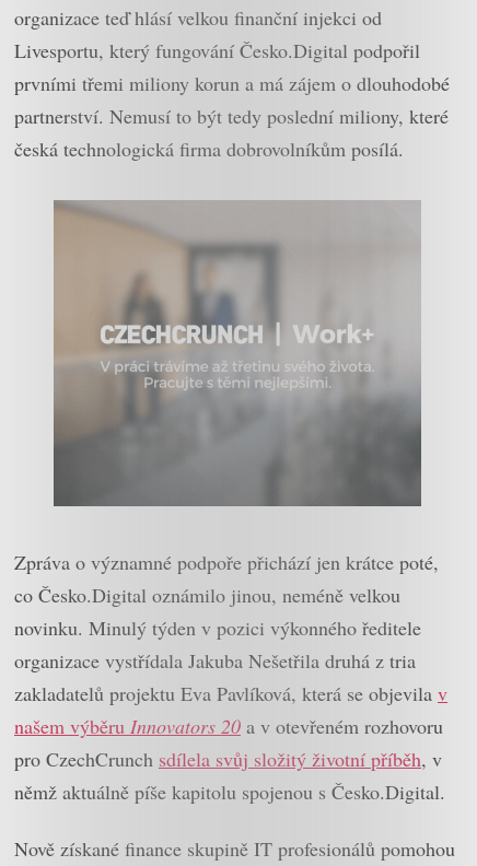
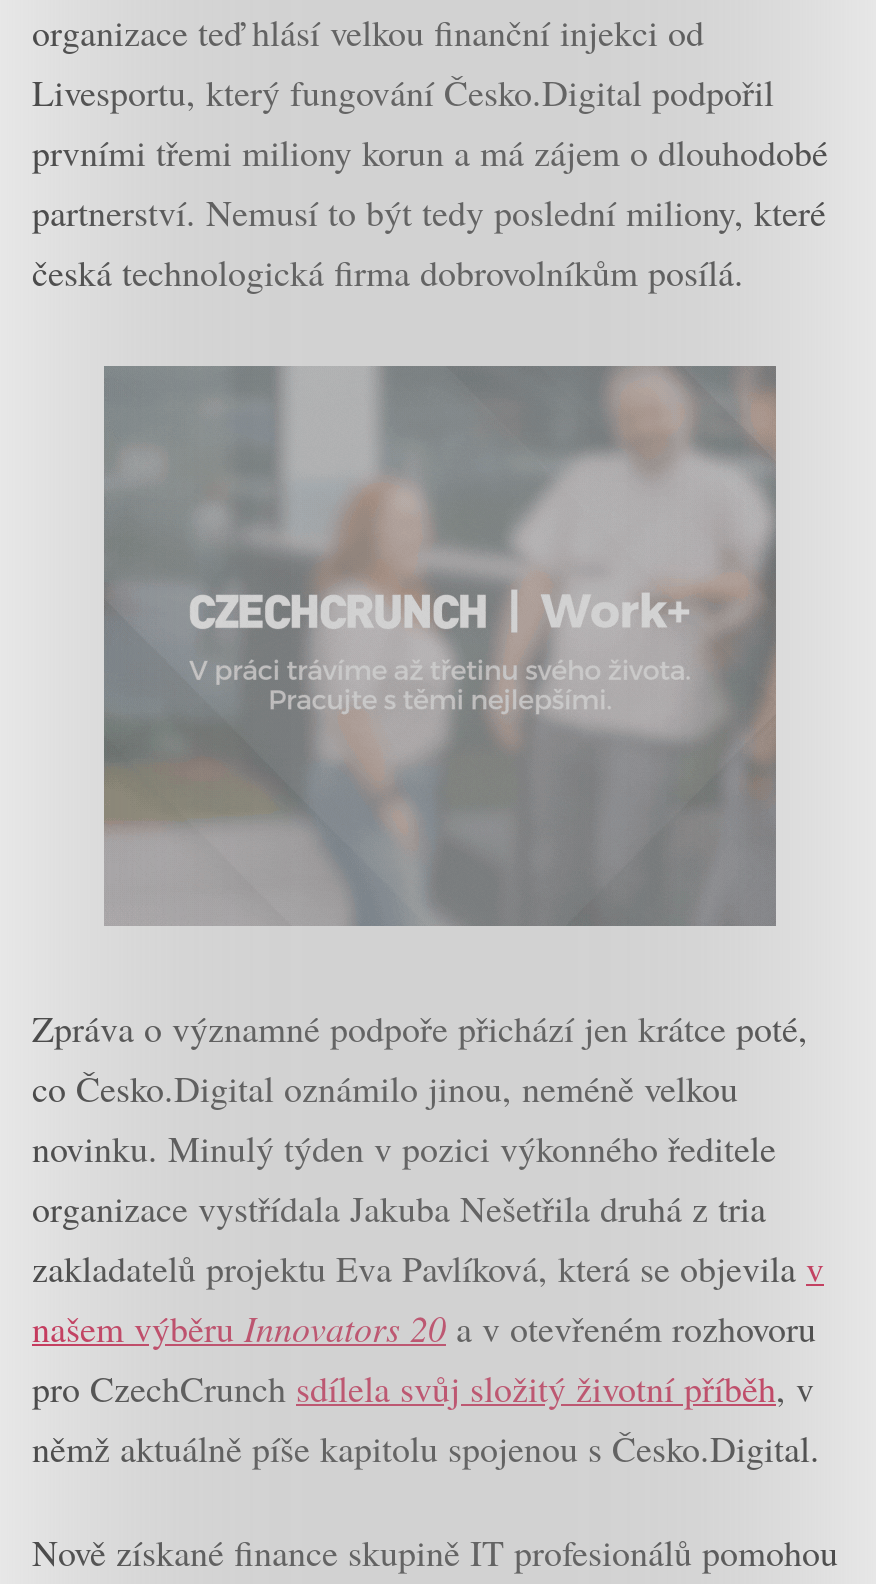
- [image]
+ [image]
